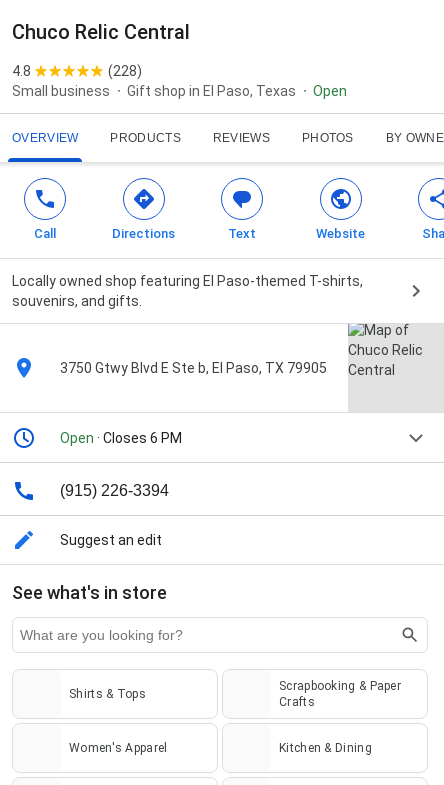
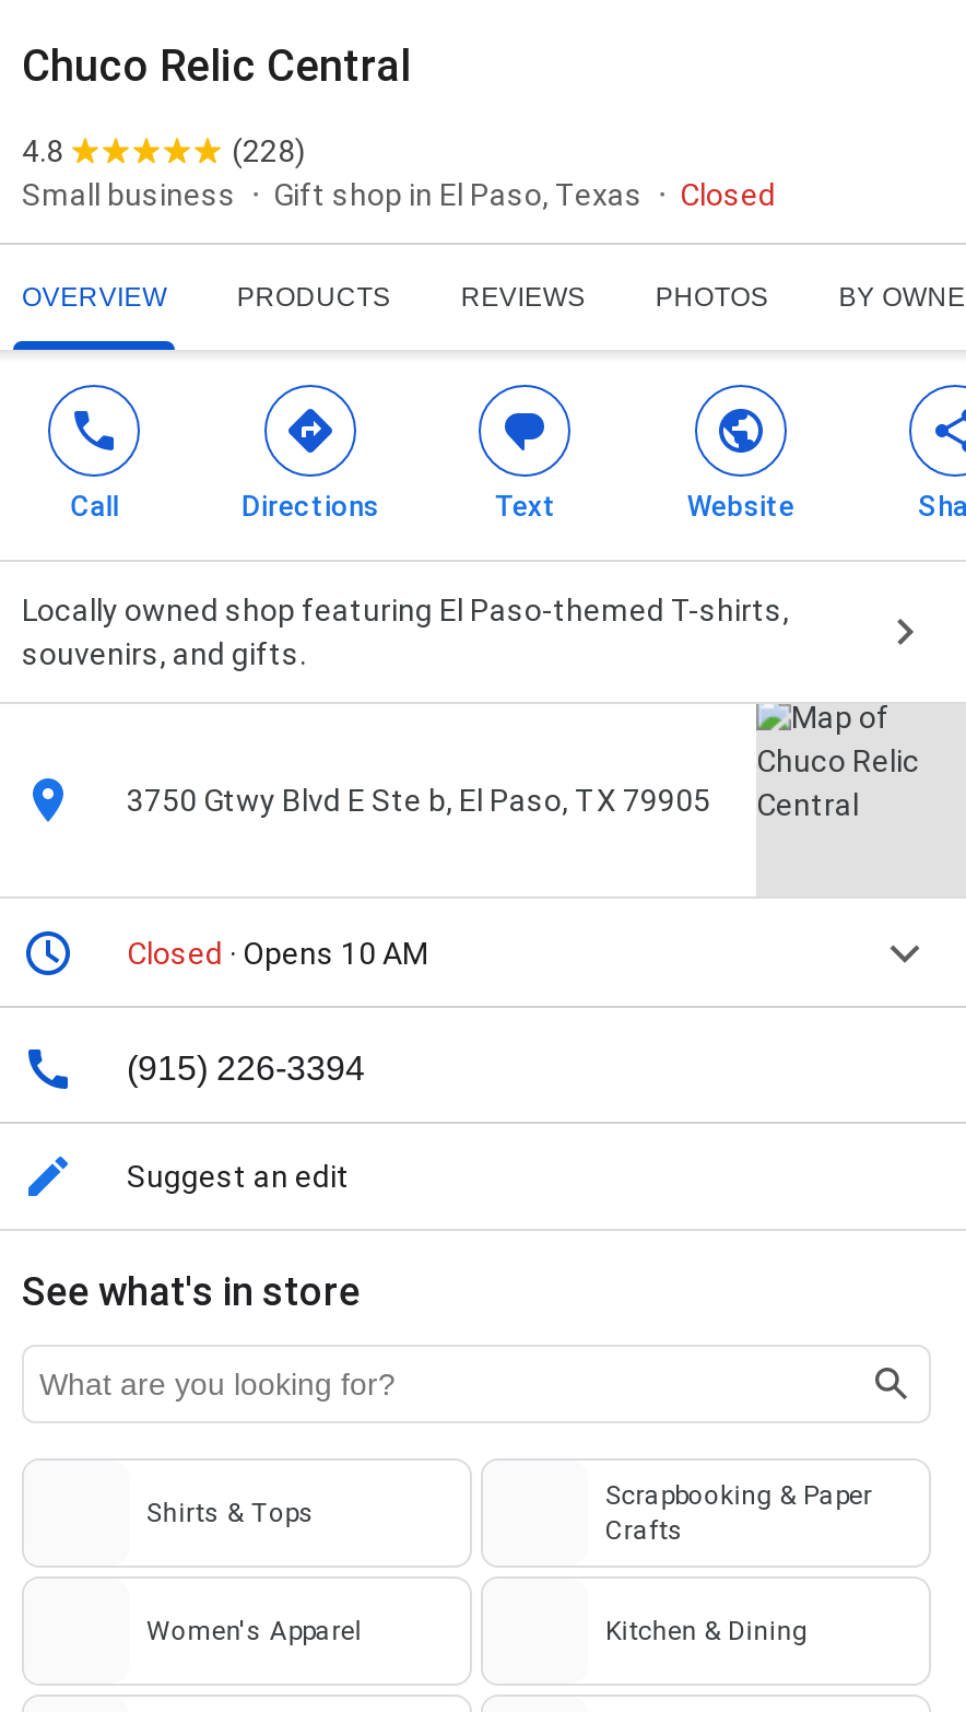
- Open
+ Closed

- Open · Closes 6 PM
+ Closed · Opens 10 AM
